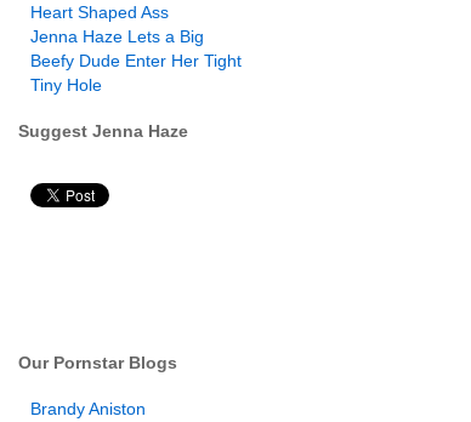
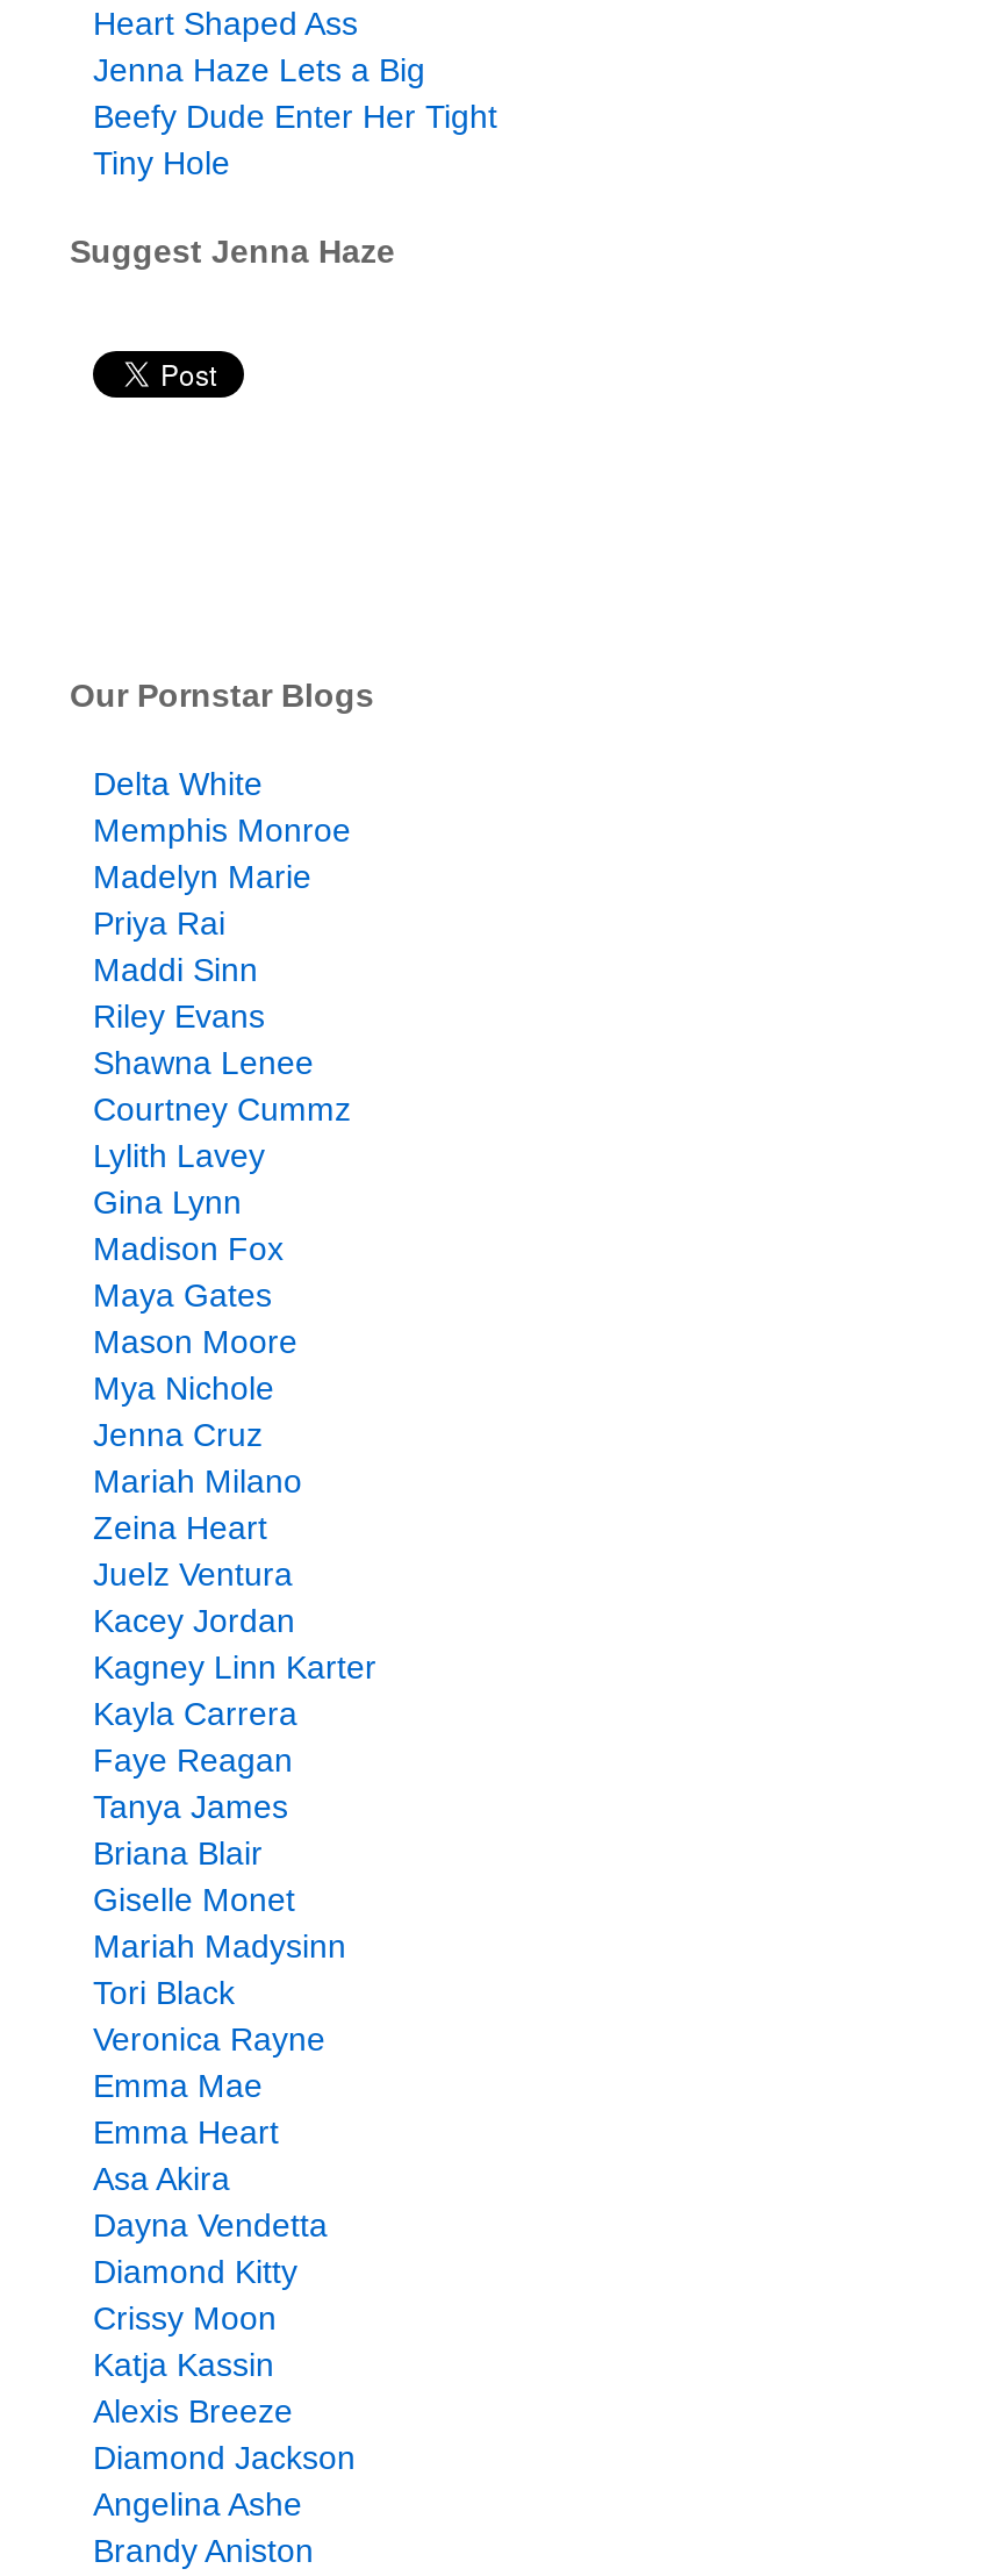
+ Delta White
+ Memphis Monroe
+ Madelyn Marie
+ Priya Rai
+ Maddi Sinn
+ Riley Evans
+ Shawna Lenee
+ Courtney Cummz
+ Lylith Lavey
+ Gina Lynn
+ Madison Fox
+ Maya Gates
+ Mason Moore
+ Mya Nichole
+ Jenna Cruz
+ Mariah Milano
+ Zeina Heart
+ Juelz Ventura
+ Kacey Jordan
+ Kagney Linn Karter
+ Kayla Carrera
+ Faye Reagan
+ Tanya James
+ Briana Blair
+ Giselle Monet
+ Mariah Madysinn
+ Tori Black
+ Veronica Rayne
+ Emma Mae
+ Emma Heart
+ Asa Akira
+ Dayna Vendetta
+ Diamond Kitty
+ Crissy Moon
+ Katja Kassin
+ Alexis Breeze
+ Diamond Jackson
+ Angelina Ashe
